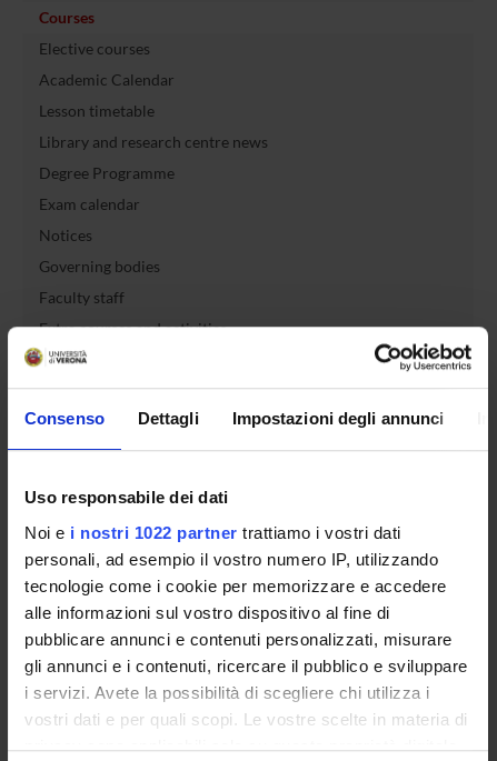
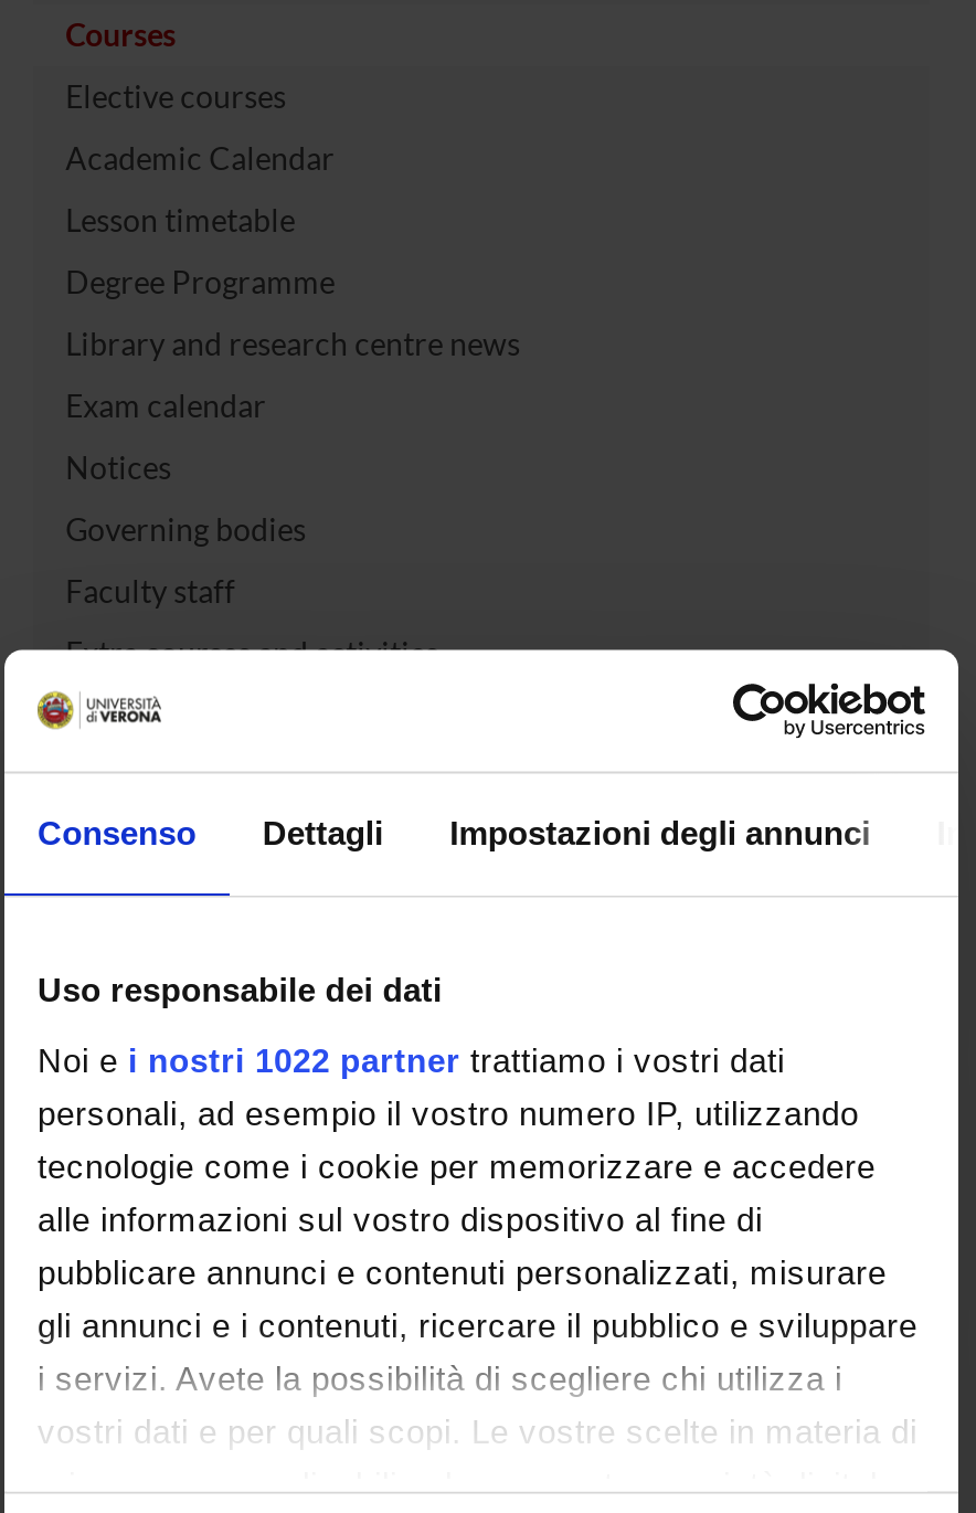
moved down: Library and research centre news

moved up: Degree Programme
